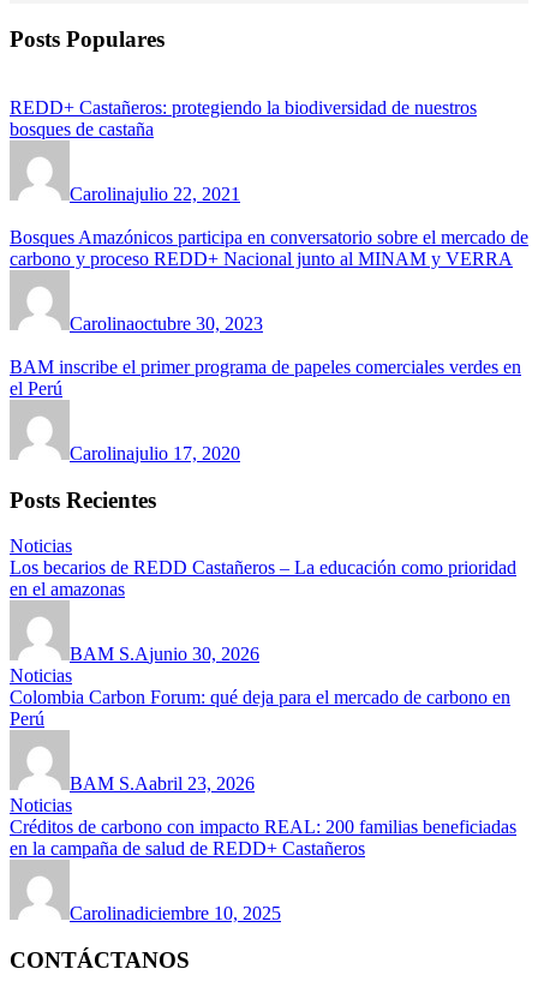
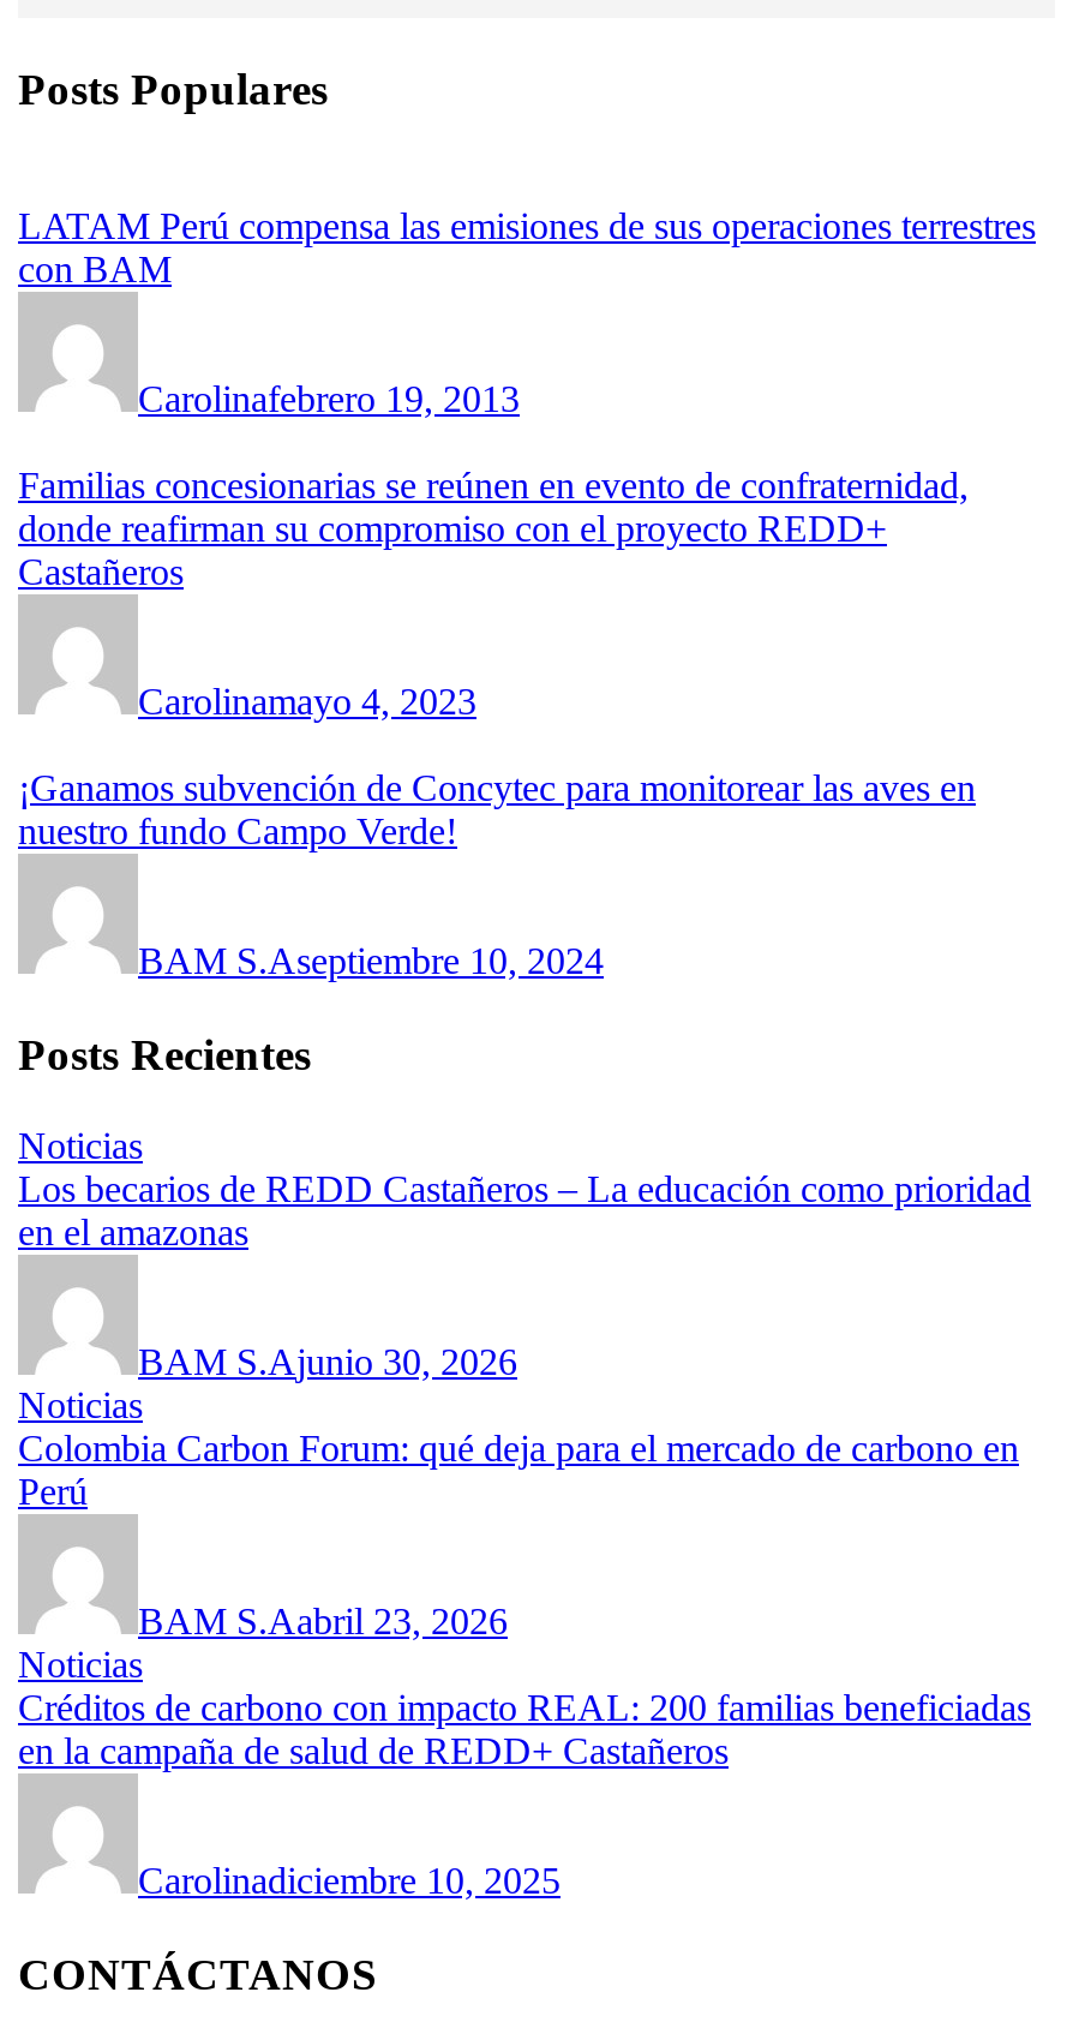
- REDD+ Castañeros: protegiendo la biodiversidad de nuestros
- bosques de castaña
+ LATAM Perú compensa las emisiones de sus operaciones terrestres
+ con BAM

- Carolinajulio 22, 2021
+ Carolinafebrero 19, 2013

- Bosques Amazónicos participa en conversatorio sobre el mercado de
- carbono y proceso REDD+ Nacional junto al MINAM y VERRA
+ Familias concesionarias se reúnen en evento de confraternidad,
+ donde reafirman su compromiso con el proyecto REDD+
+ Castañeros

- Carolinaoctubre 30, 2023
+ Carolinamayo 4, 2023

- BAM inscribe el primer programa de papeles comerciales verdes en
- el Perú
+ ¡Ganamos subvención de Concytec para monitorear las aves en
+ nuestro fundo Campo Verde!

- Carolinajulio 17, 2020
+ BAM S.Aseptiembre 10, 2024
